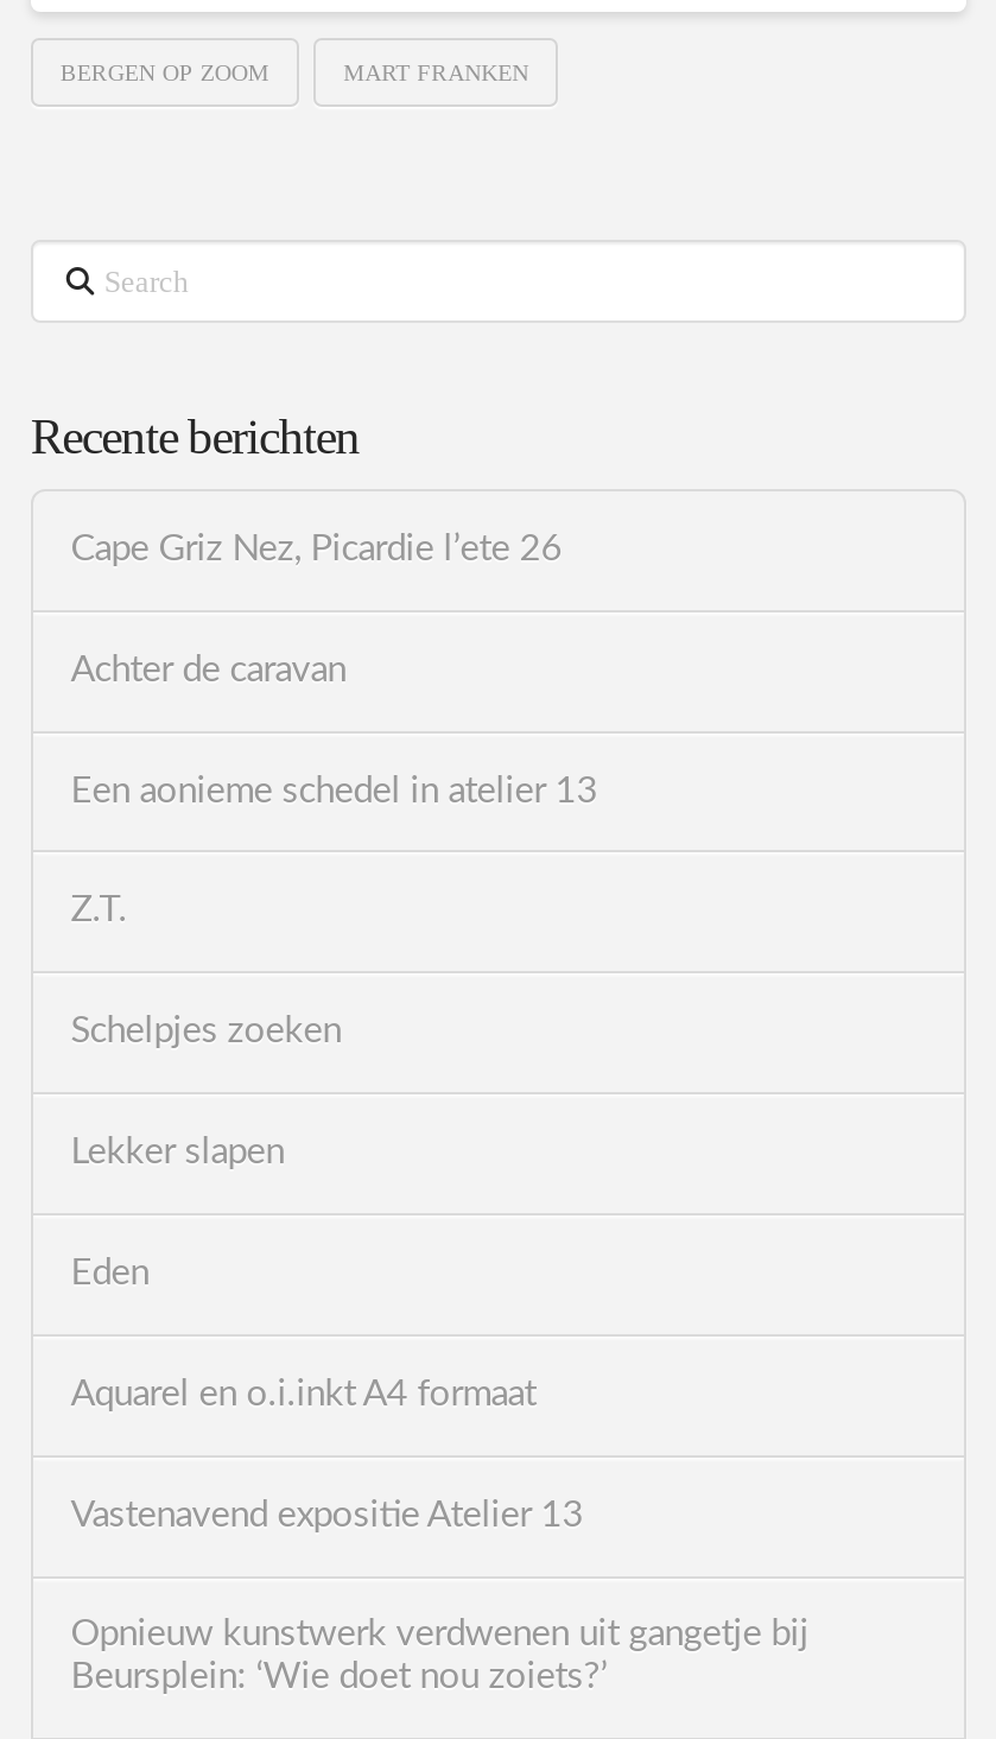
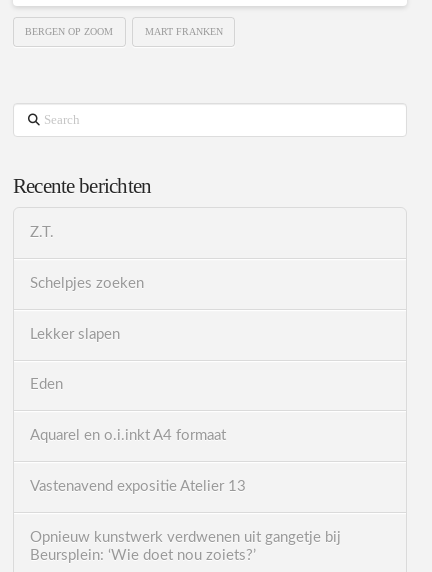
- Cape Griz Nez, Picardie l’ete 26
- Achter de caravan
- Een aonieme schedel in atelier 13
